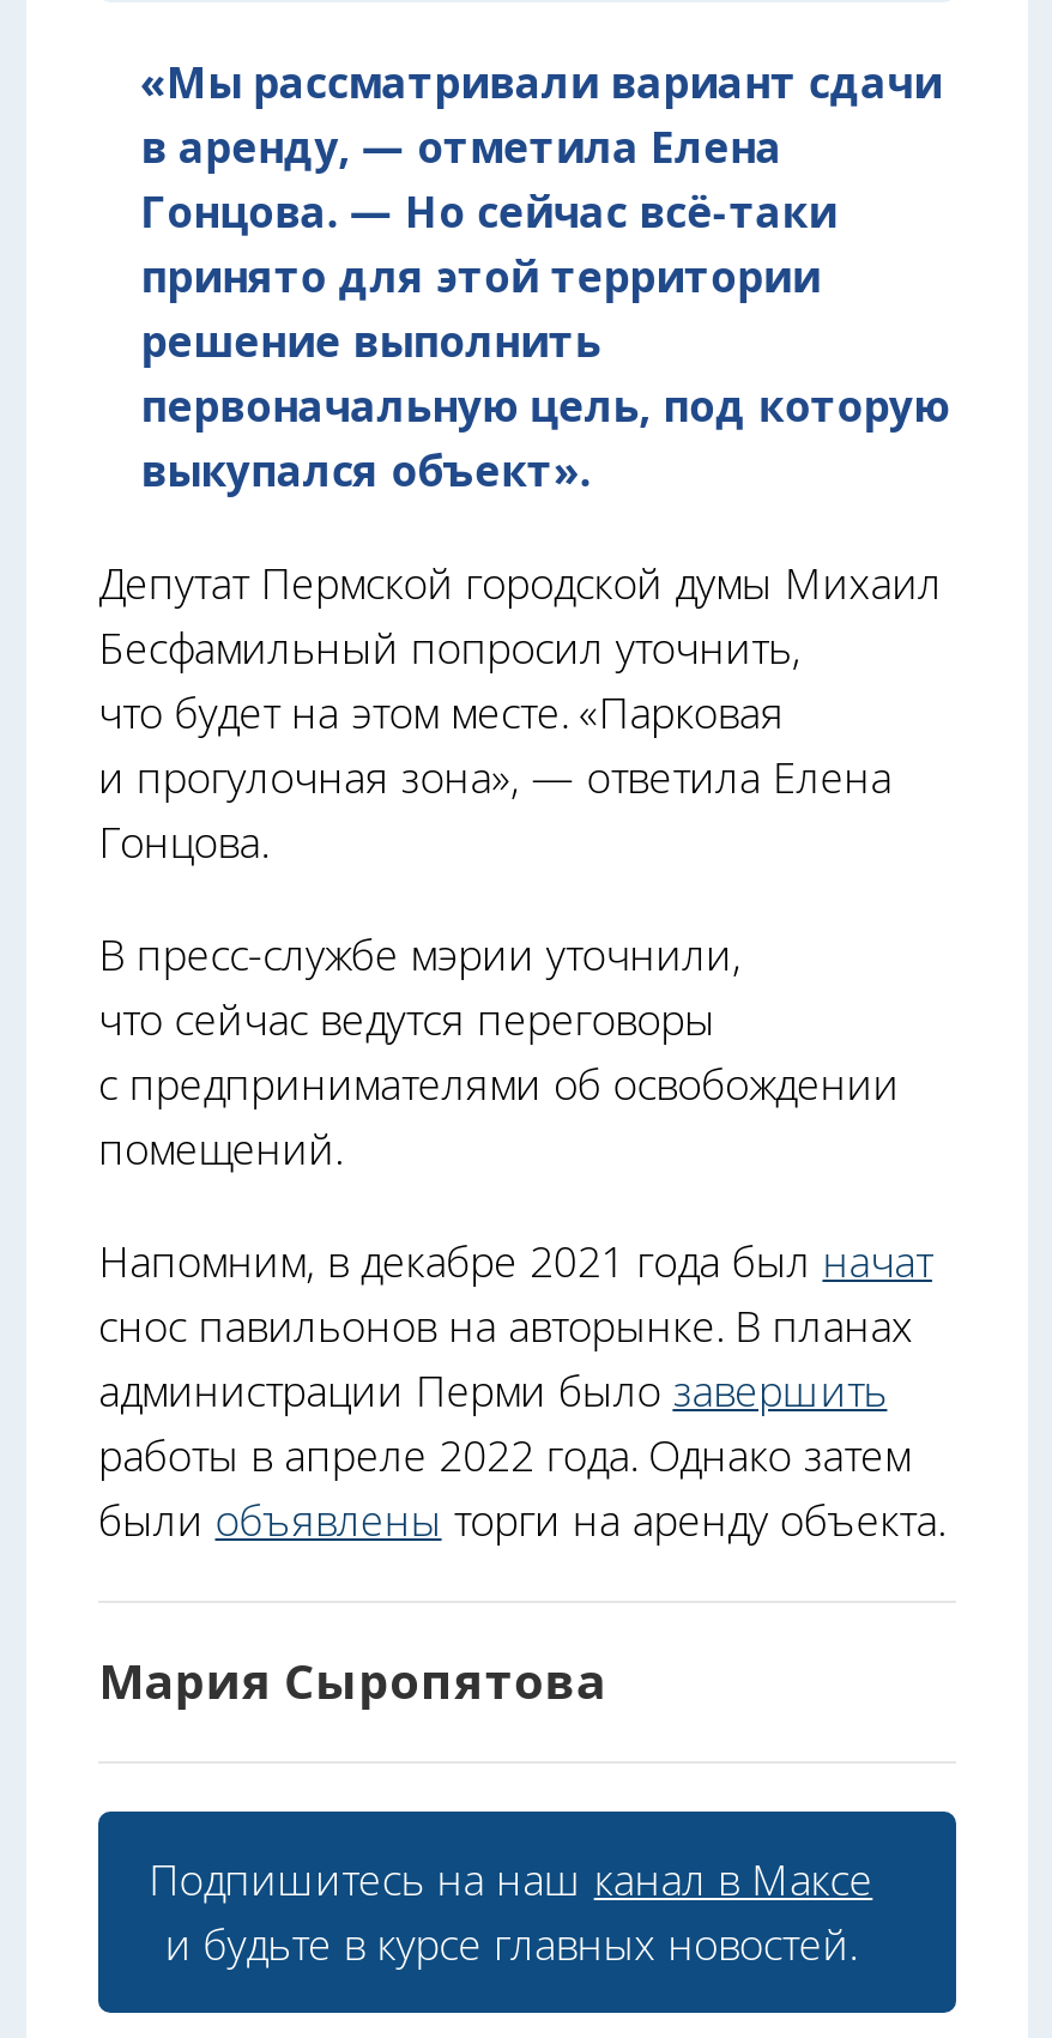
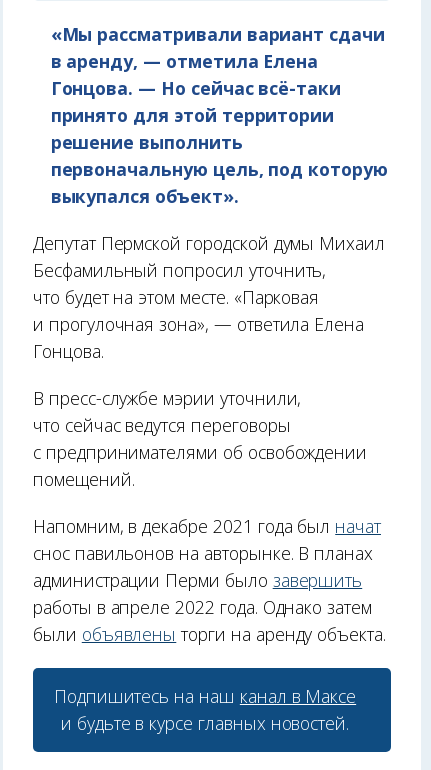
- Мария Сыропятова
